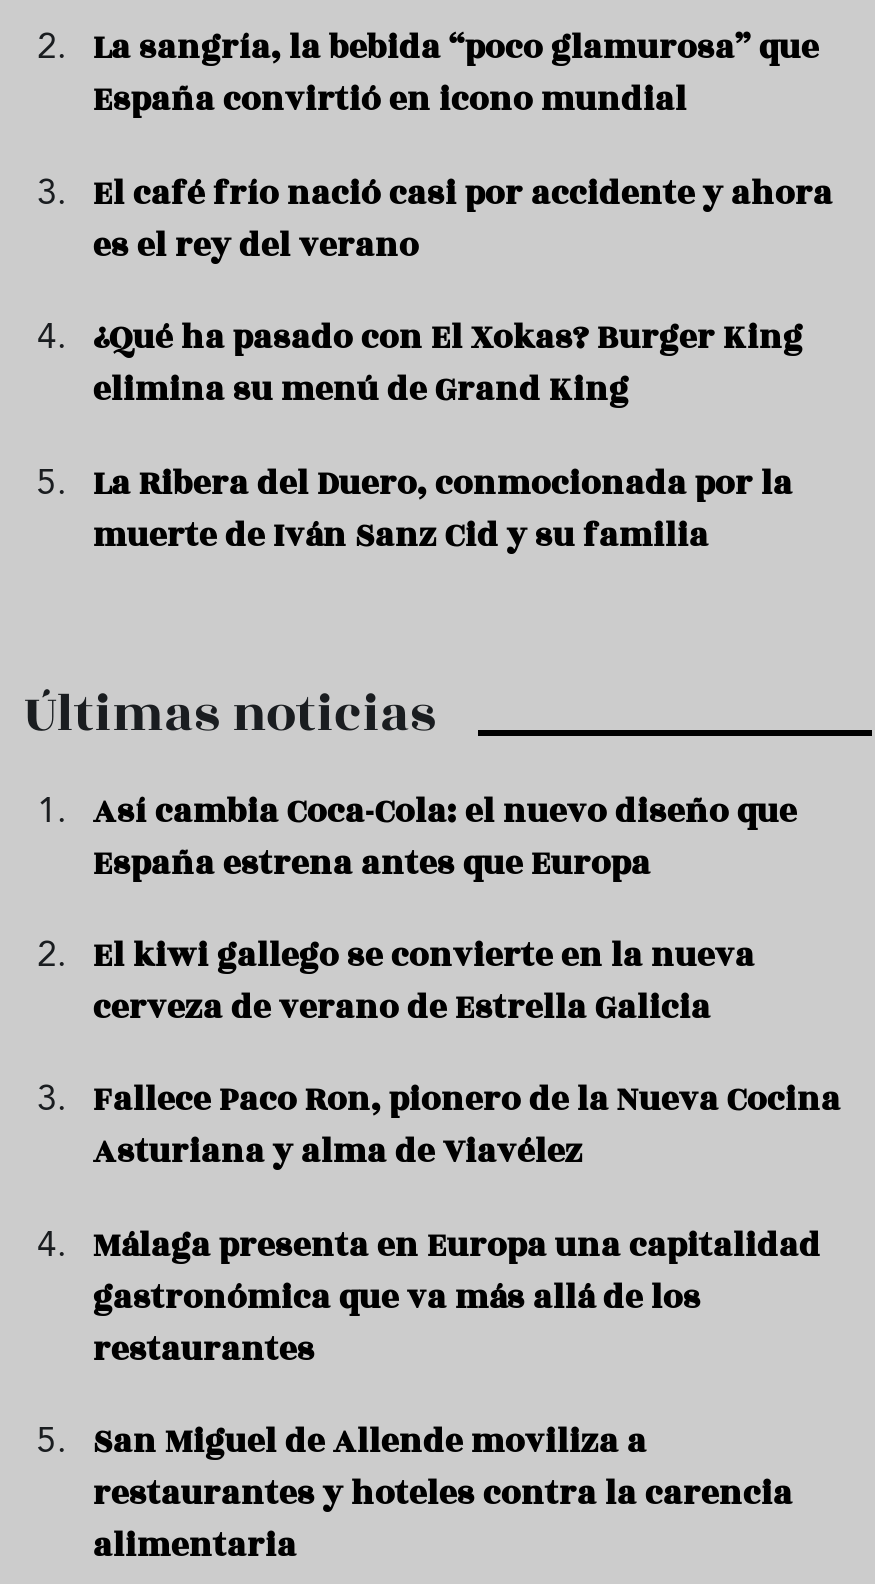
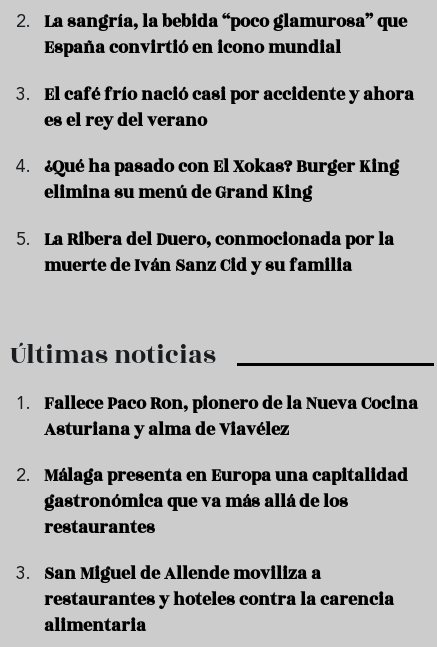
- Así cambia Coca-Cola: el nuevo diseño que
- España estrena antes que Europa
- El kiwi gallego se convierte en la nueva
- cerveza de verano de Estrella Galicia
